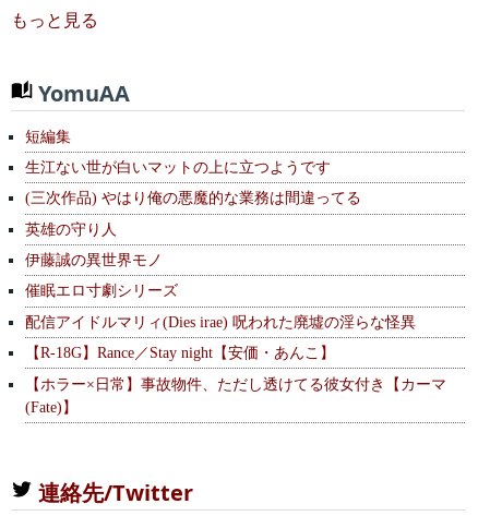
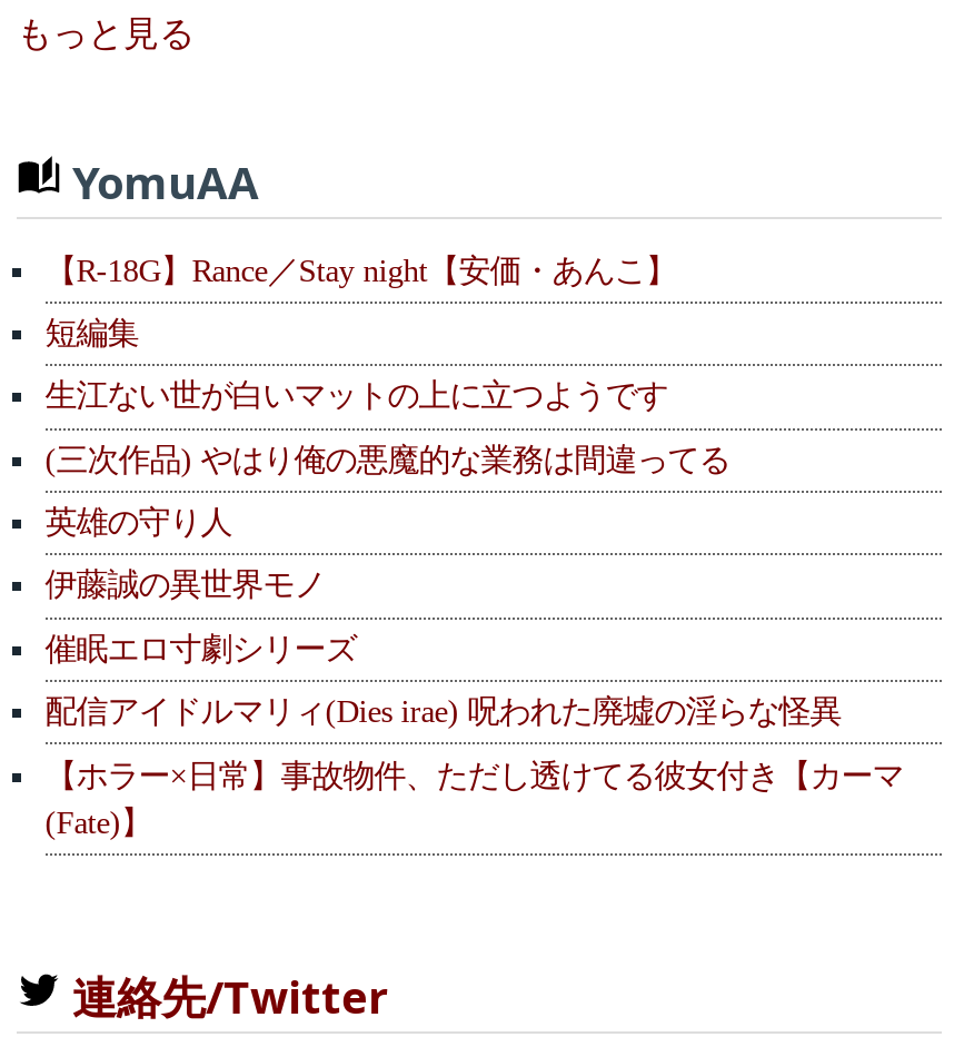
moved down: 短編集 | 生江ない世が白いマットの上に立つようです | (三次作品) やはり俺の悪魔的な業務は間違ってる | 英雄の守り人 | 伊藤誠の異世界モノ | 催眠エロ寸劇シリーズ | 配信アイドルマリィ(Dies irae) 呪われた廃墟の淫らな怪異

moved up: 【R-18G】Rance／Stay night【安価・あんこ】
